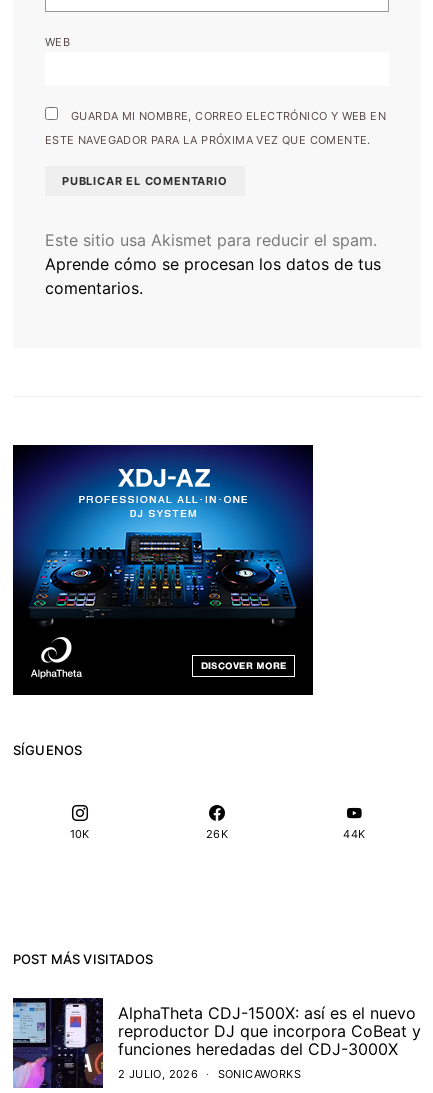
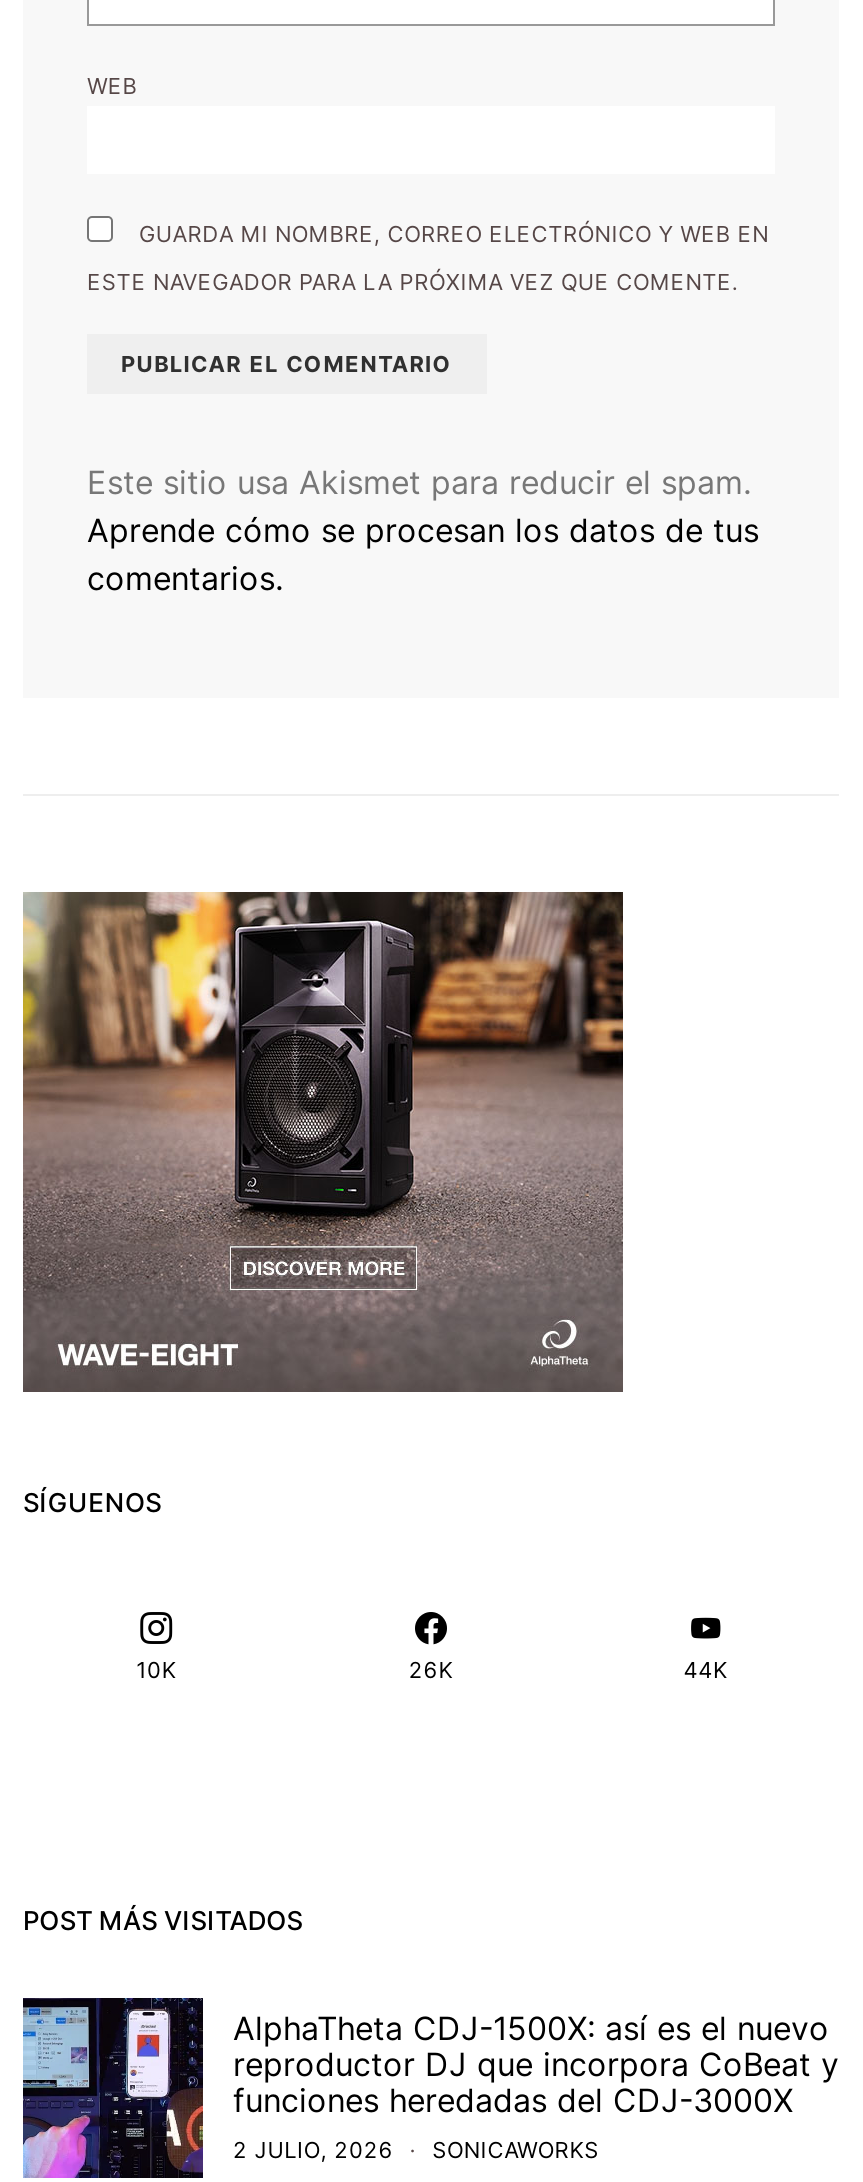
- [image]
+ [image]
